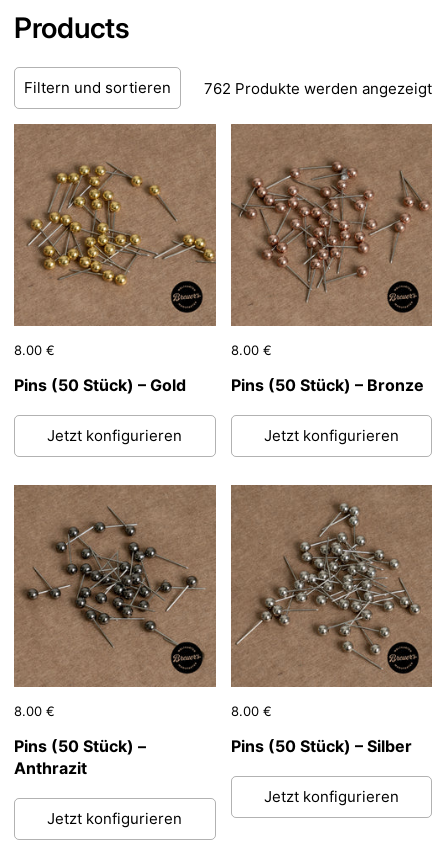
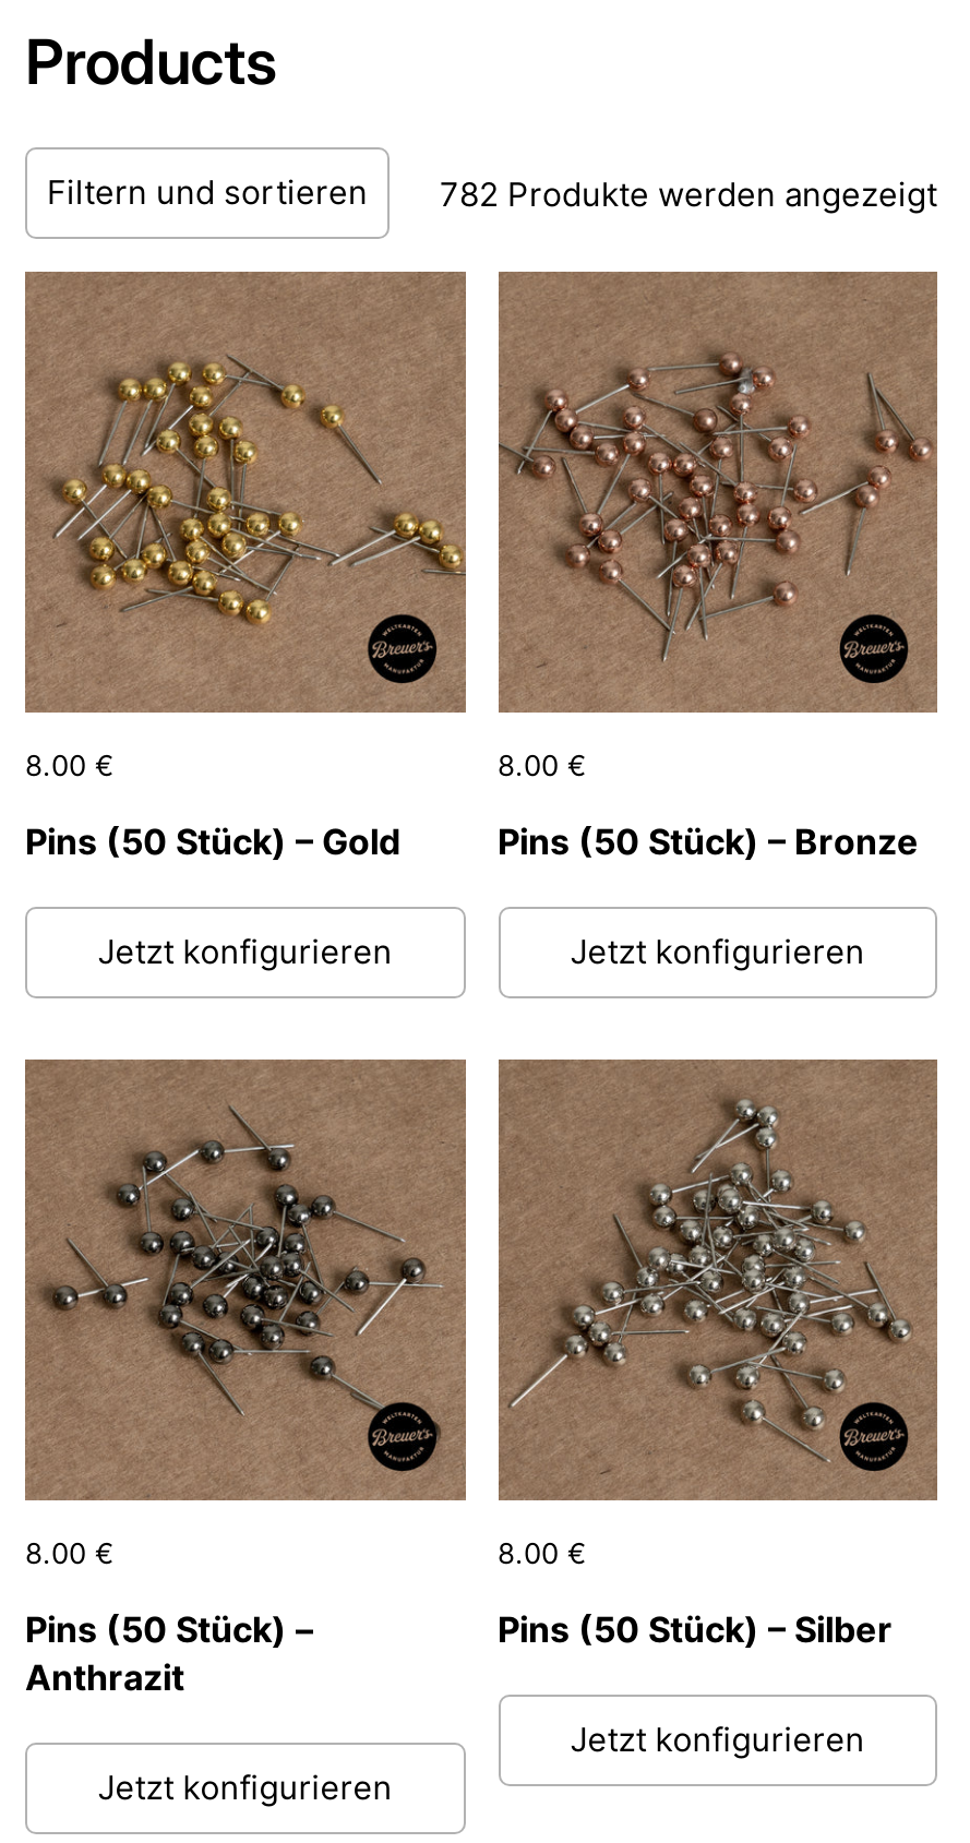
- 762 Produkte werden angezeigt
+ 782 Produkte werden angezeigt
